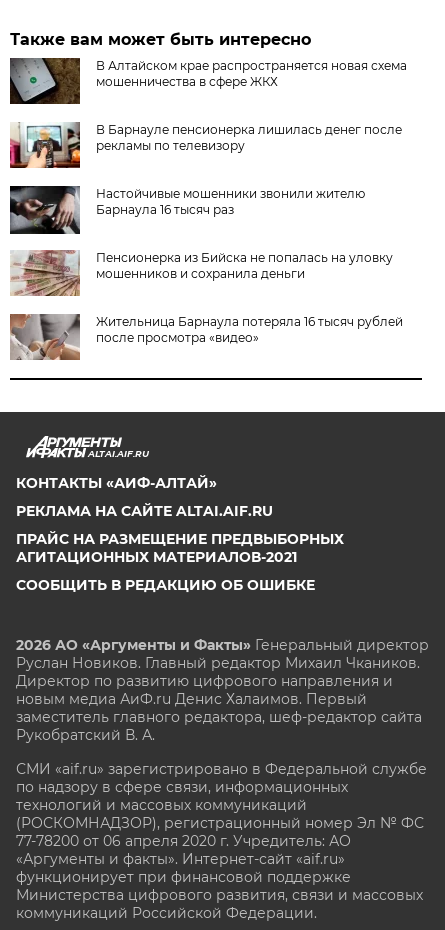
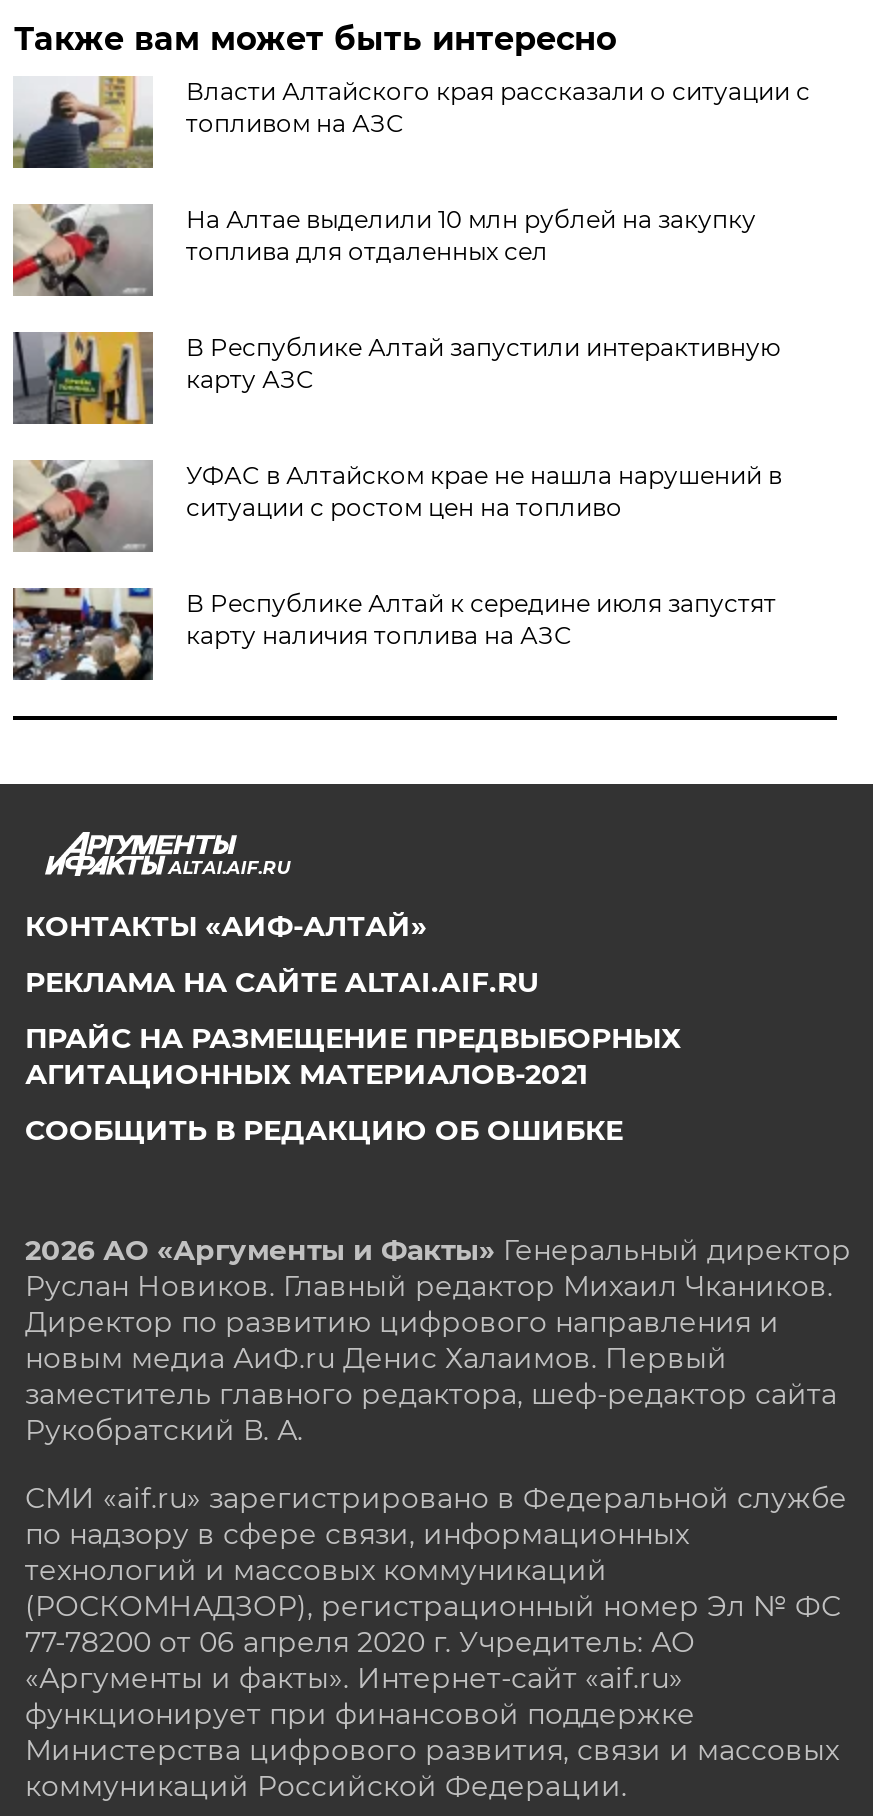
- [image]
- В Алтайском крае распространяется новая схема
- мошенничества в сфере ЖКХ
+ [image]
+ Власти Алтайского края рассказали о ситуации с
+ топливом на АЗС

- [image]
- В Барнауле пенсионерка лишилась денег после
- рекламы по телевизору
+ [image]
+ На Алтае выделили 10 млн рублей на закупку
+ топлива для отдаленных сел

- [image]
- Настойчивые мошенники звонили жителю
- Барнаула 16 тысяч раз
+ [image]
+ В Республике Алтай запустили интерактивную
+ карту АЗС

- [image]
- Пенсионерка из Бийска не попалась на уловку
- мошенников и сохранила деньги
+ [image]
+ УФАС в Алтайском крае не нашла нарушений в
+ ситуации с ростом цен на топливо

- [image]
- Жительница Барнаула потеряла 16 тысяч рублей
- после просмотра «видео»
+ [image]
+ В Республике Алтай к середине июля запустят
+ карту наличия топлива на АЗС
